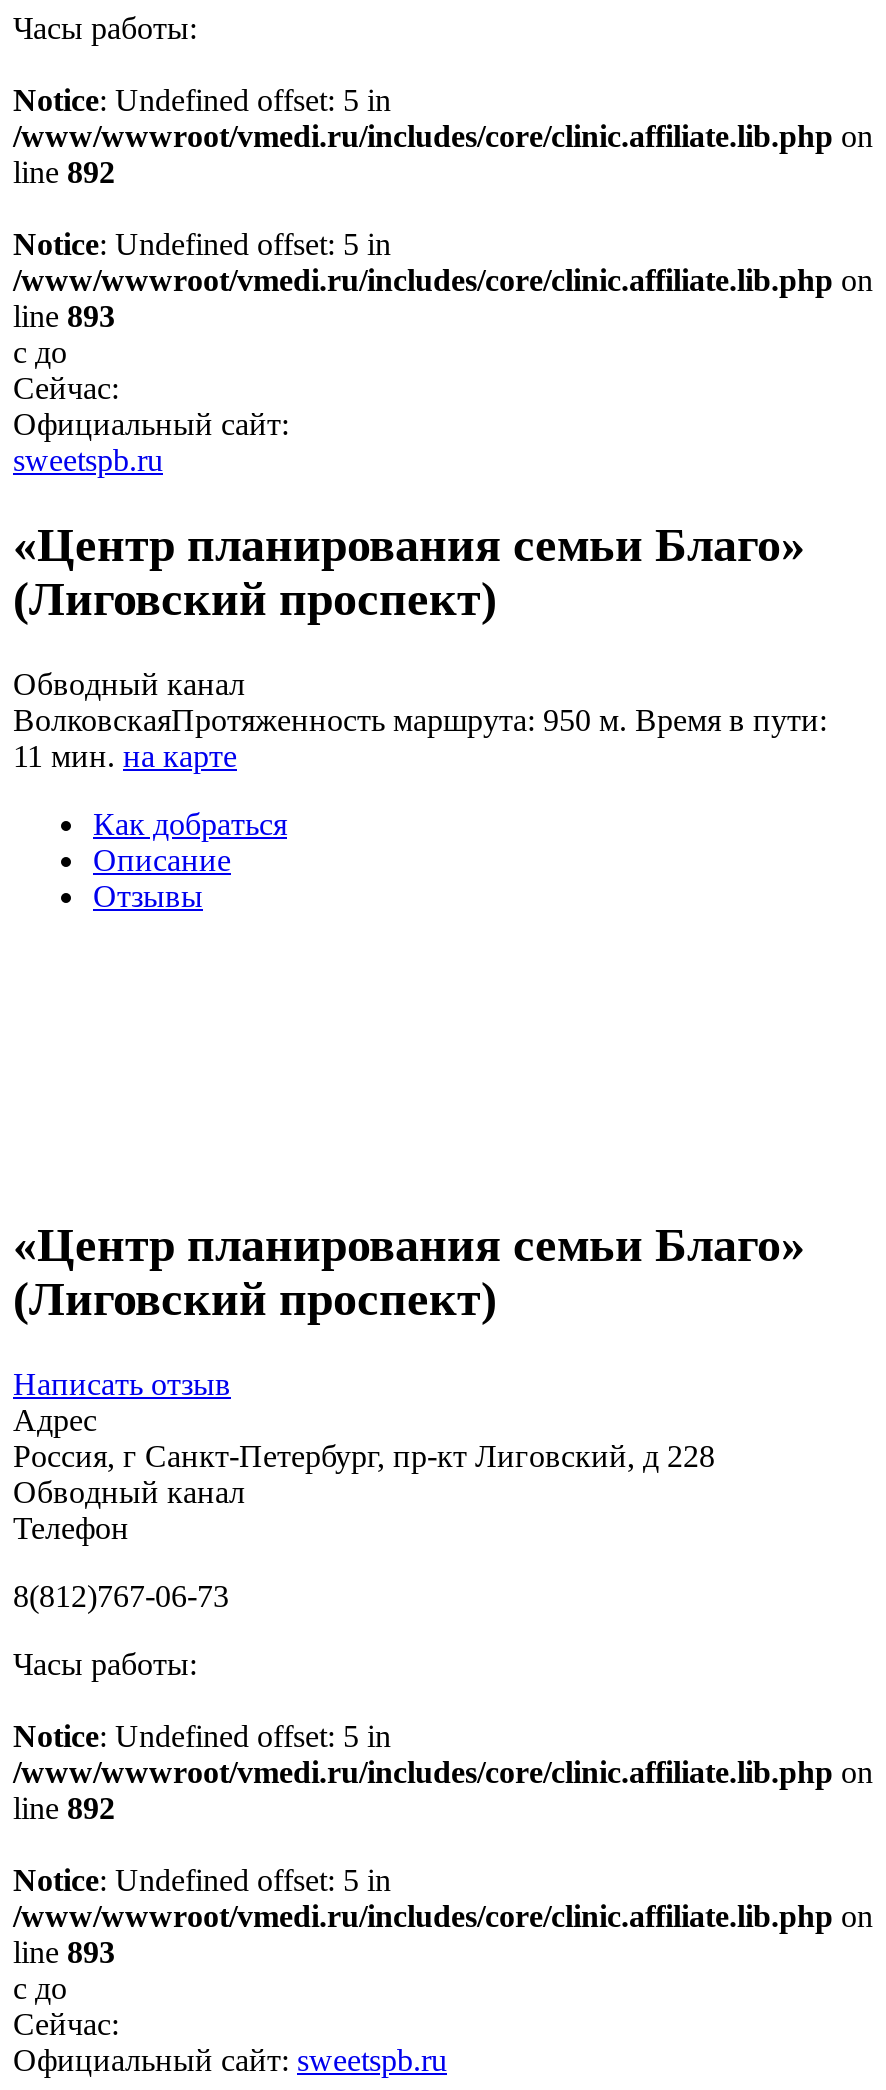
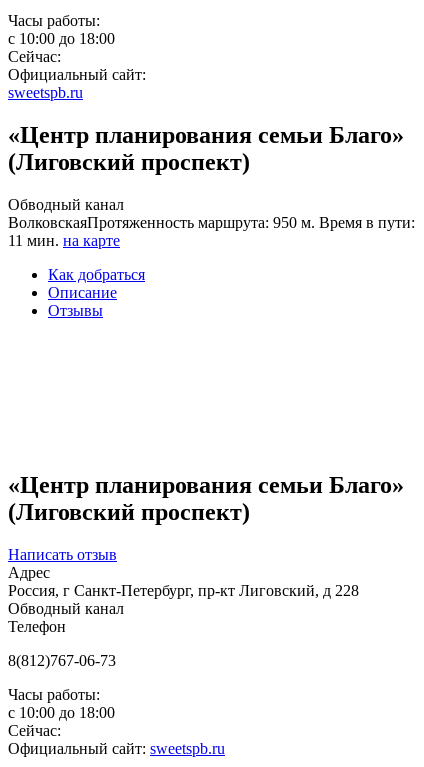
- Notice: Undefined offset: 5 in
- /www/wwwroot/vmedi.ru/includes/core/clinic.affiliate.lib.php on
- line 892
- Notice: Undefined offset: 5 in
- /www/wwwroot/vmedi.ru/includes/core/clinic.affiliate.lib.php on
- line 893
- с до
+ с 10:00 до 18:00

- Notice: Undefined offset: 5 in
- /www/wwwroot/vmedi.ru/includes/core/clinic.affiliate.lib.php on
- line 892
- Notice: Undefined offset: 5 in
- /www/wwwroot/vmedi.ru/includes/core/clinic.affiliate.lib.php on
- line 893
- с до
+ с 10:00 до 18:00
